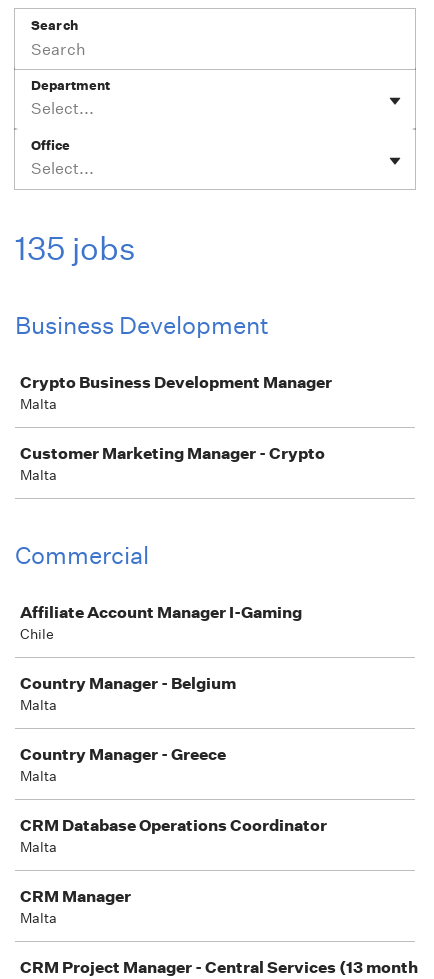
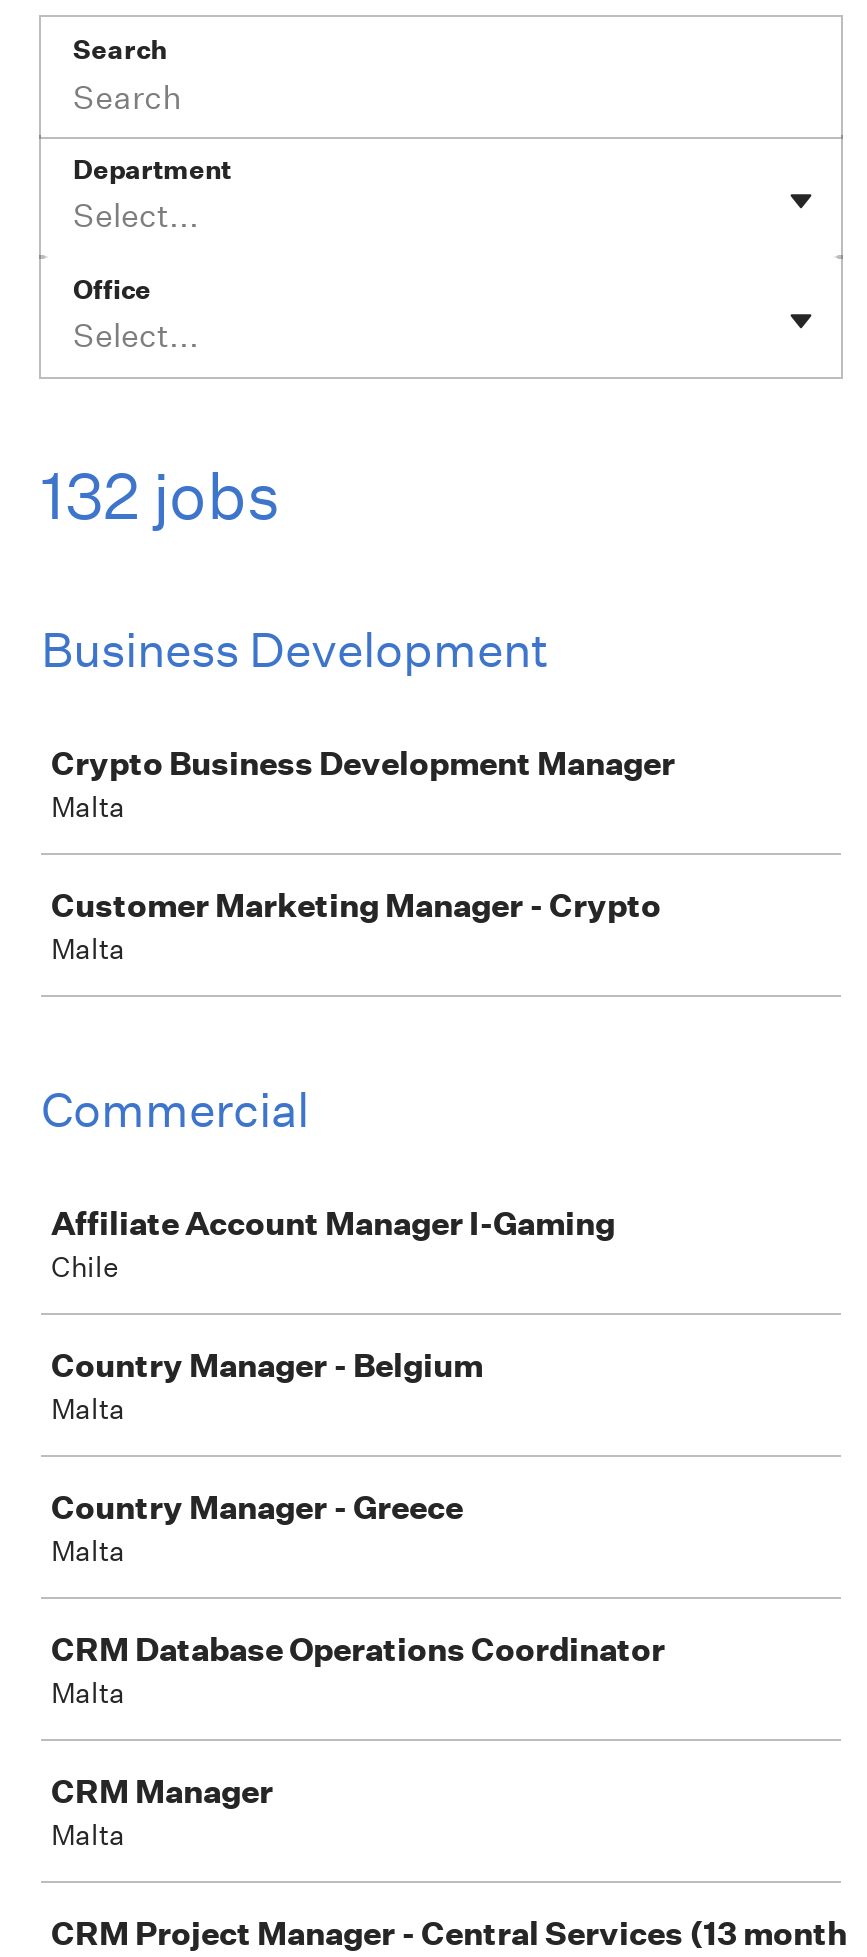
- 135 jobs
+ 132 jobs
